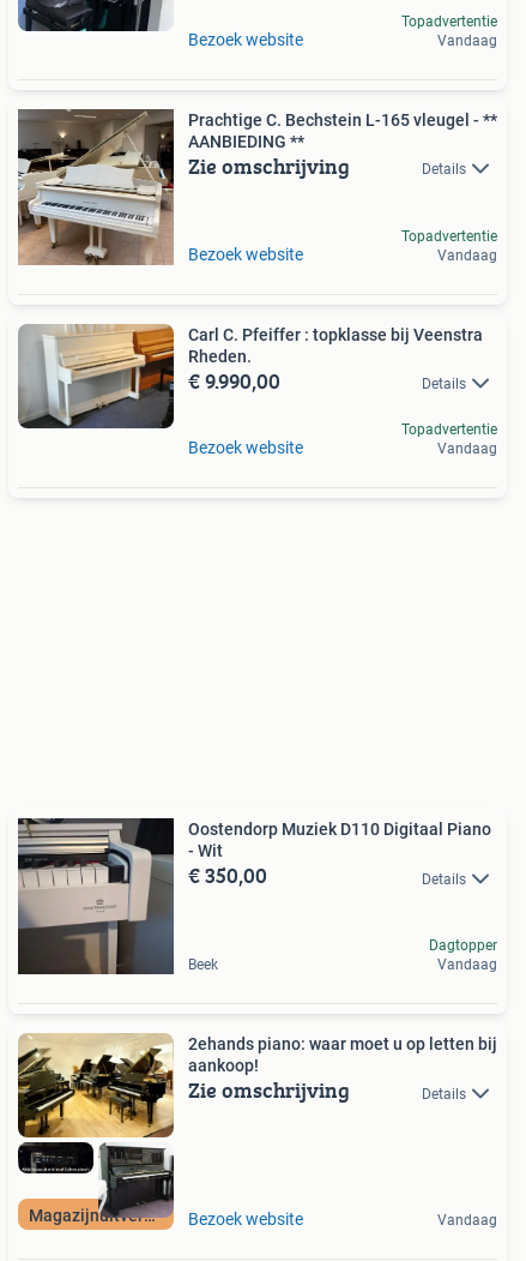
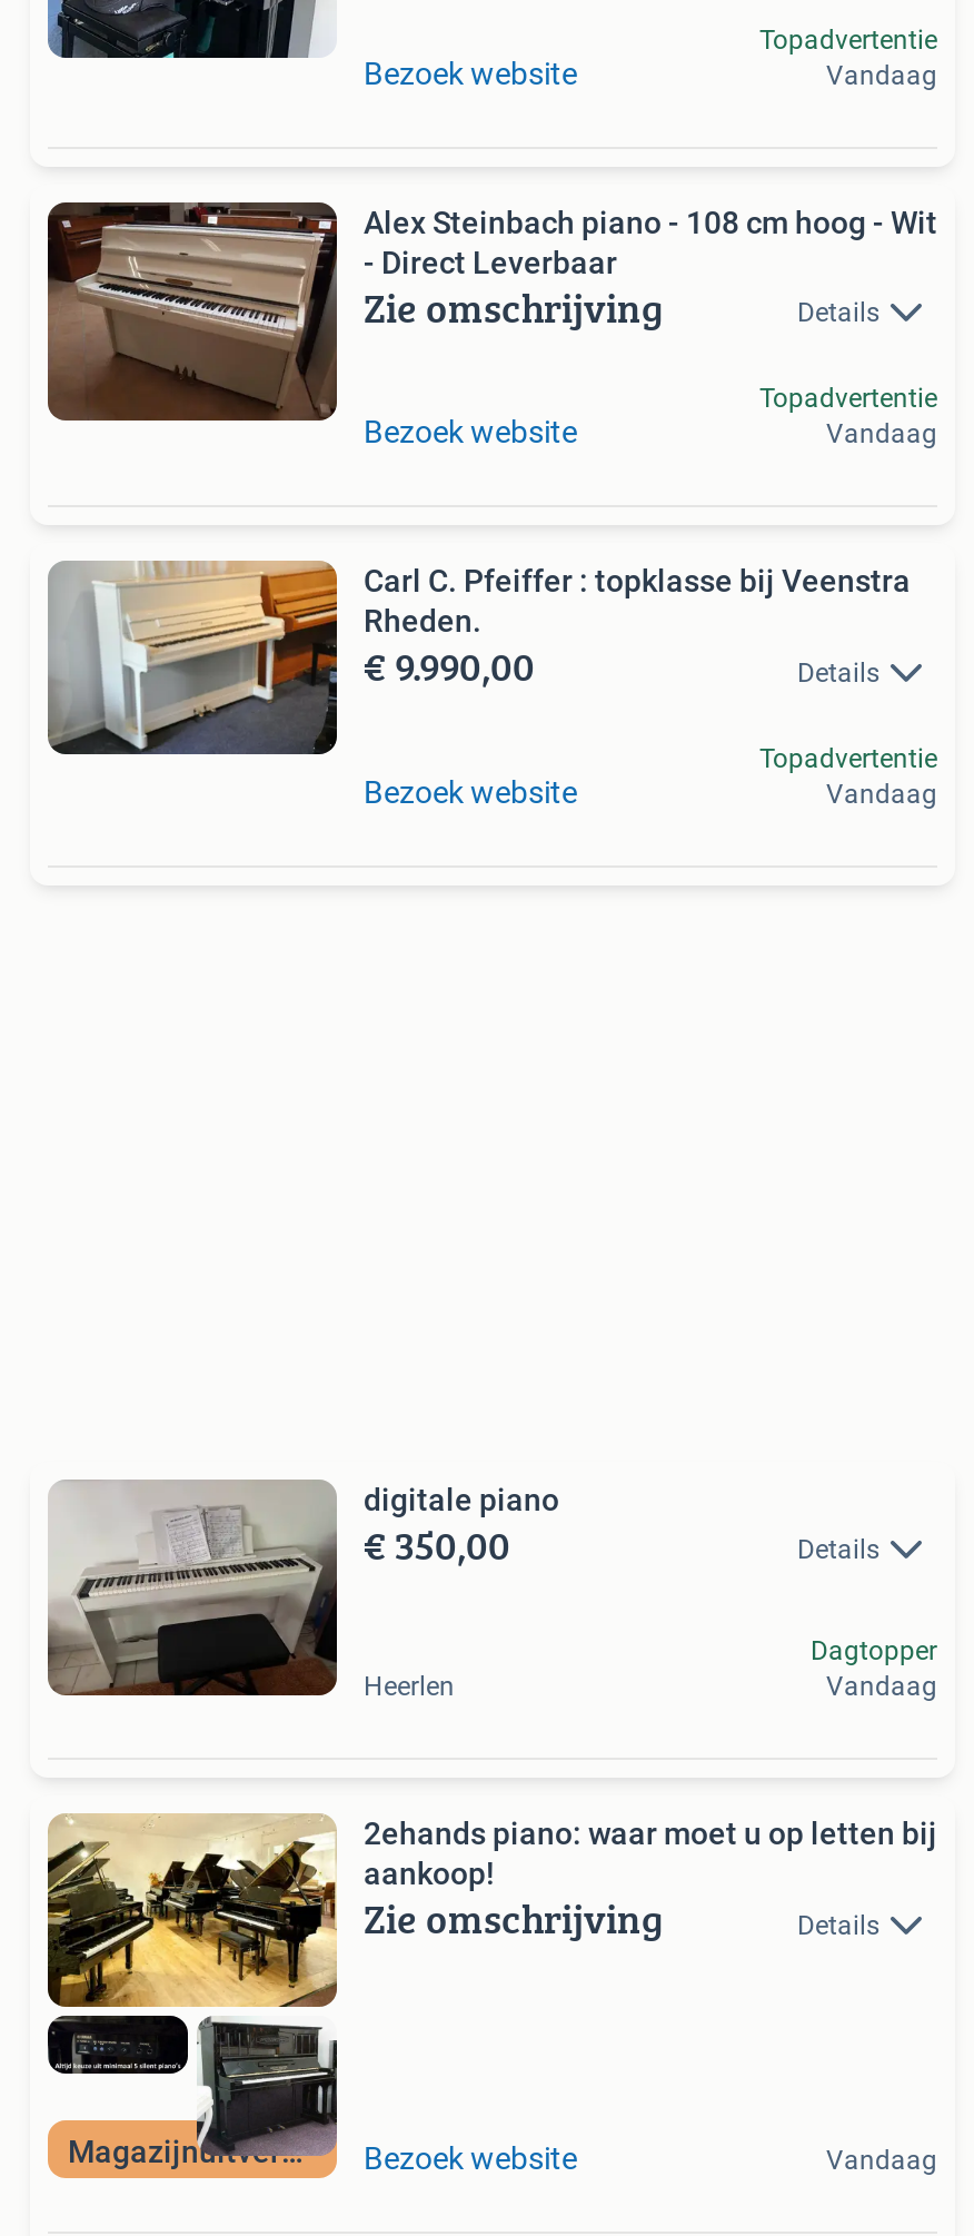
- [image]
- Prachtige C. Bechstein L-165 vleugel - **
- AANBIEDING **
+ [image]
+ Alex Steinbach piano - 108 cm hoog - Wit
+ - Direct Leverbaar

- [image]
- Oostendorp Muziek D110 Digitaal Piano
- - Wit
+ [image]
+ digitale piano

- Beek
+ Heerlen
